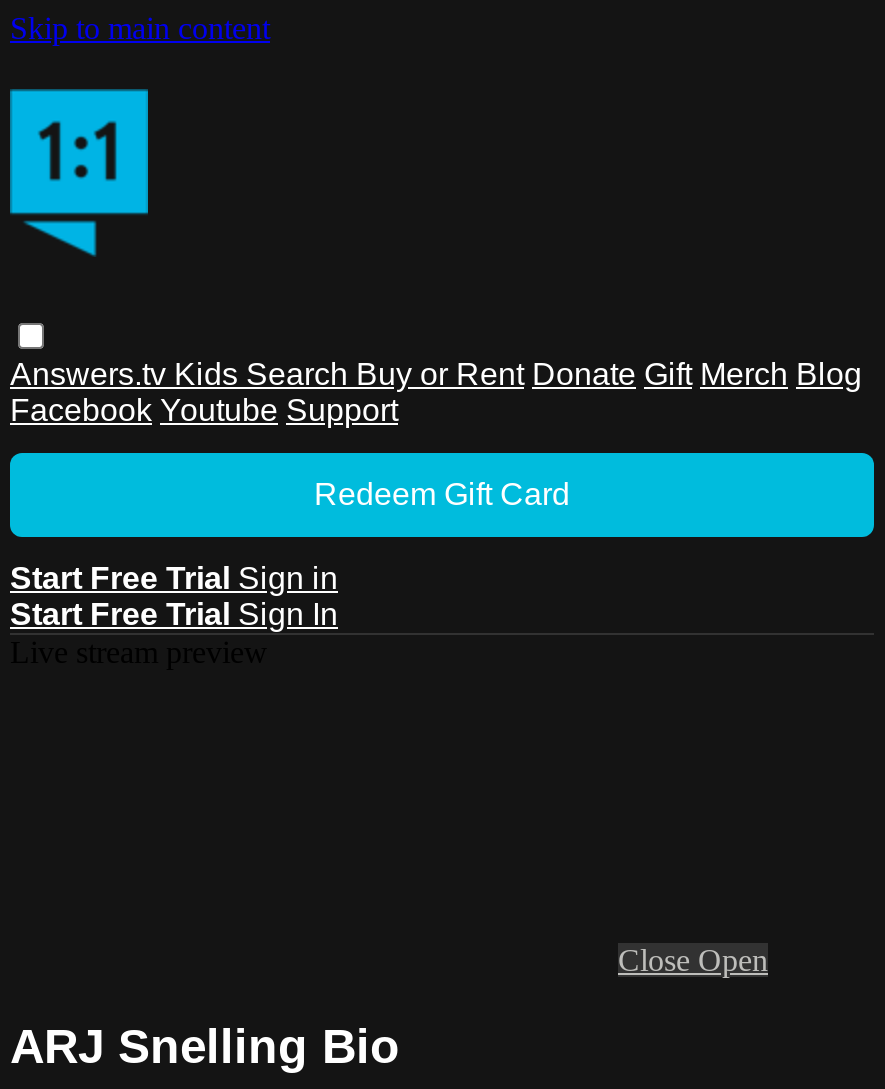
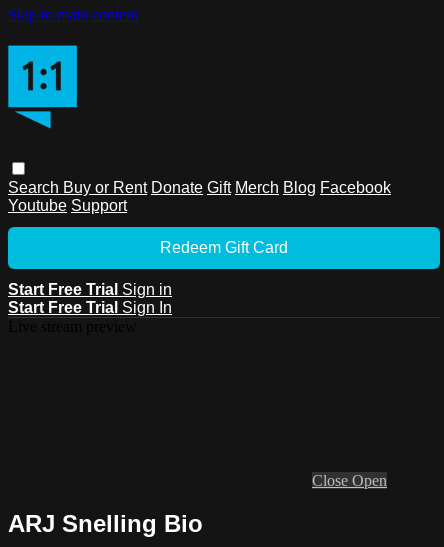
- Answers.tv Kids Search Buy or Rent Donate Gift Merch Blog
- Facebook Youtube Support
+ Search Buy or Rent Donate Gift Merch Blog Facebook
+ Youtube Support
